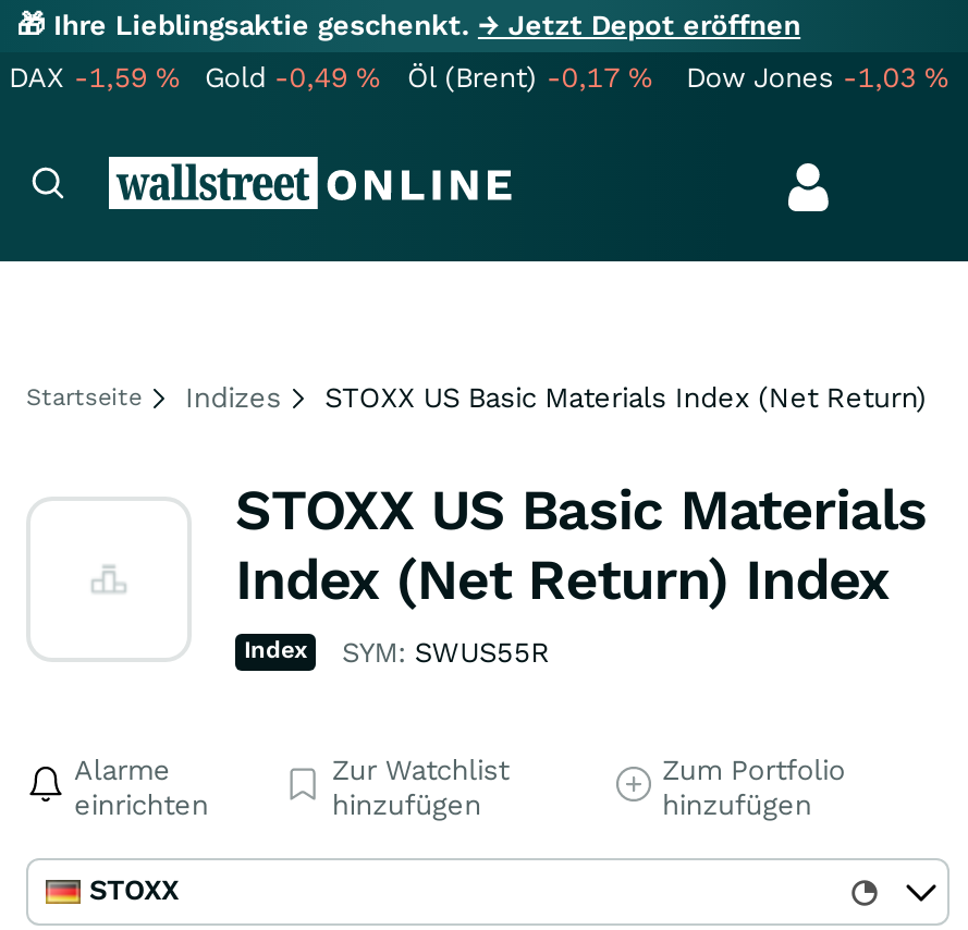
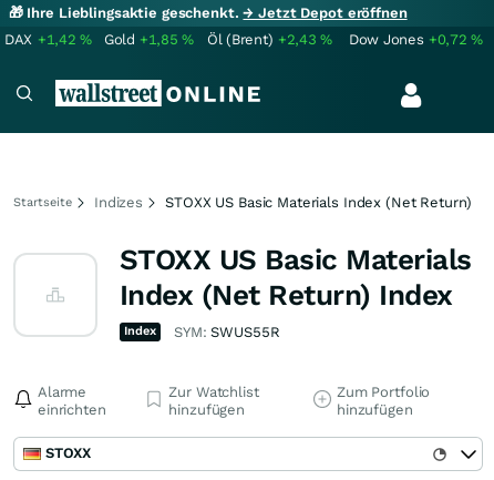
- DAX -1,59%
+ DAX +1,42%

- Gold -0,49%
+ Gold +1,85%

- Öl (Brent) -0,17%
+ Öl (Brent) +2,43%

- Dow Jones -1,03%
+ Dow Jones +0,72%
